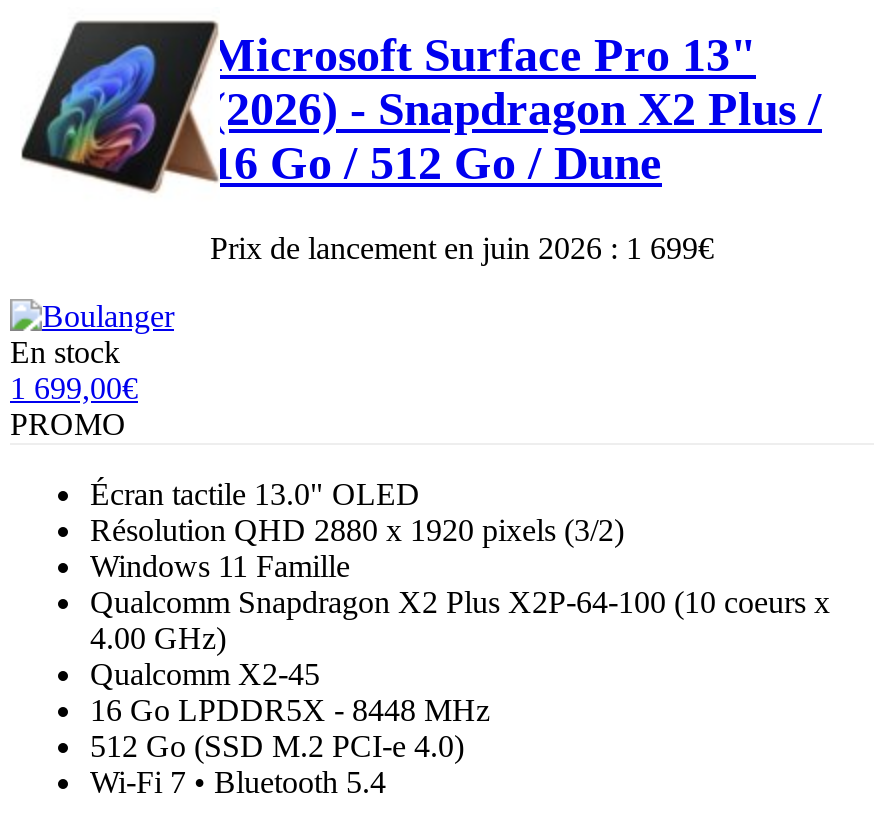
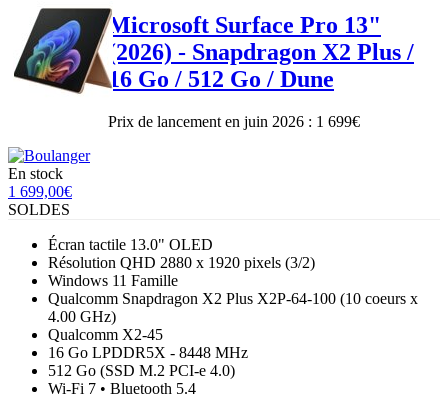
- PROMO
+ SOLDES
